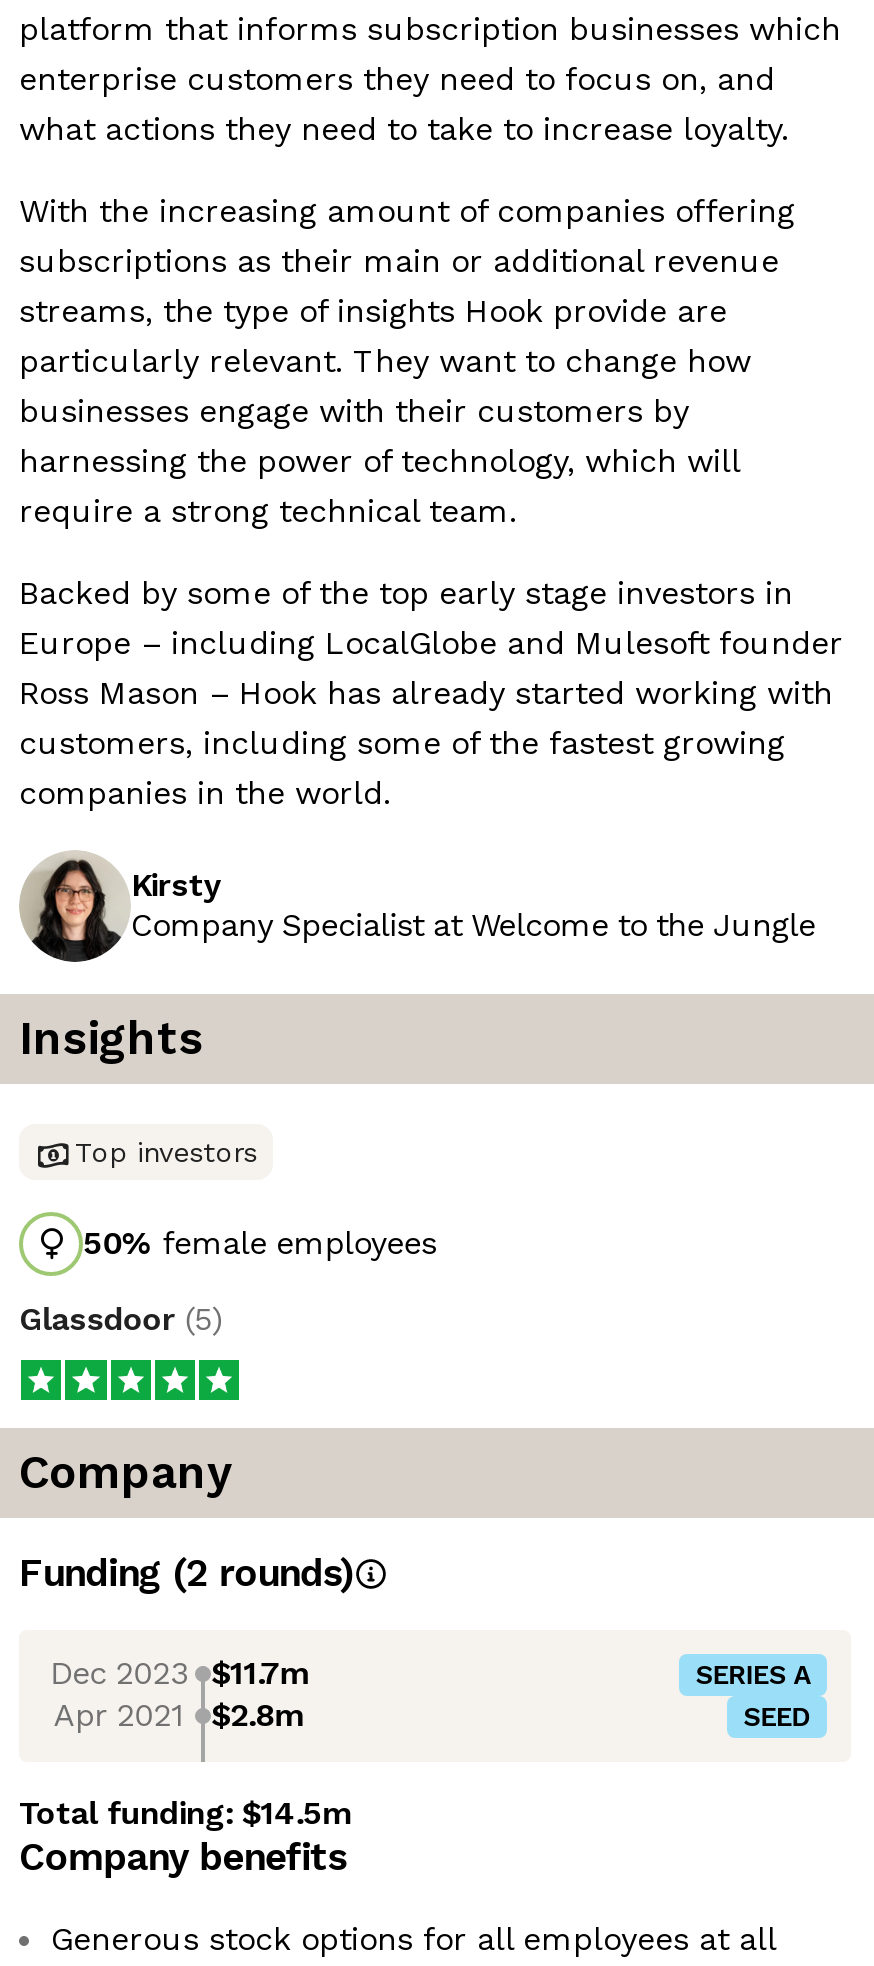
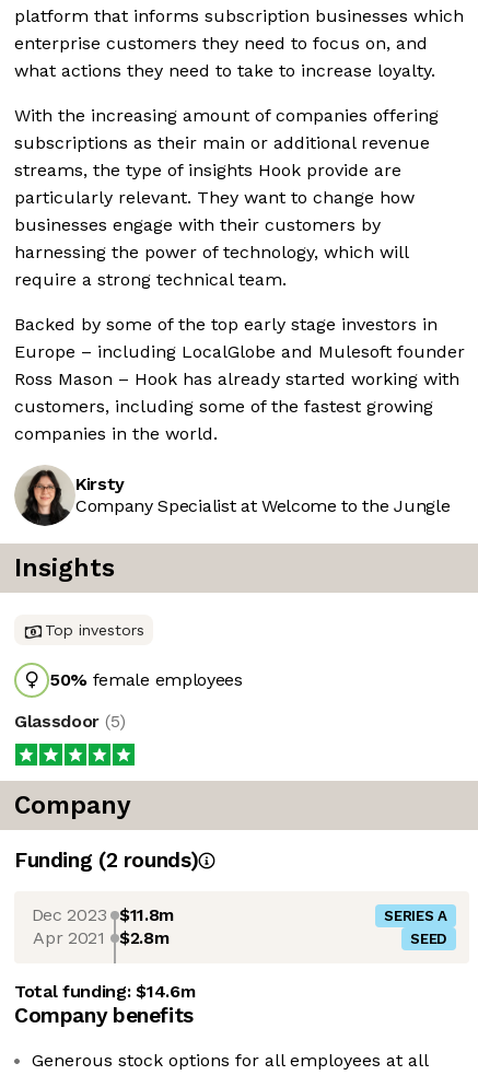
- Dec 2023 $11.7m
+ Dec 2023 $11.8m

- Total funding: $14.5m
+ Total funding: $14.6m
